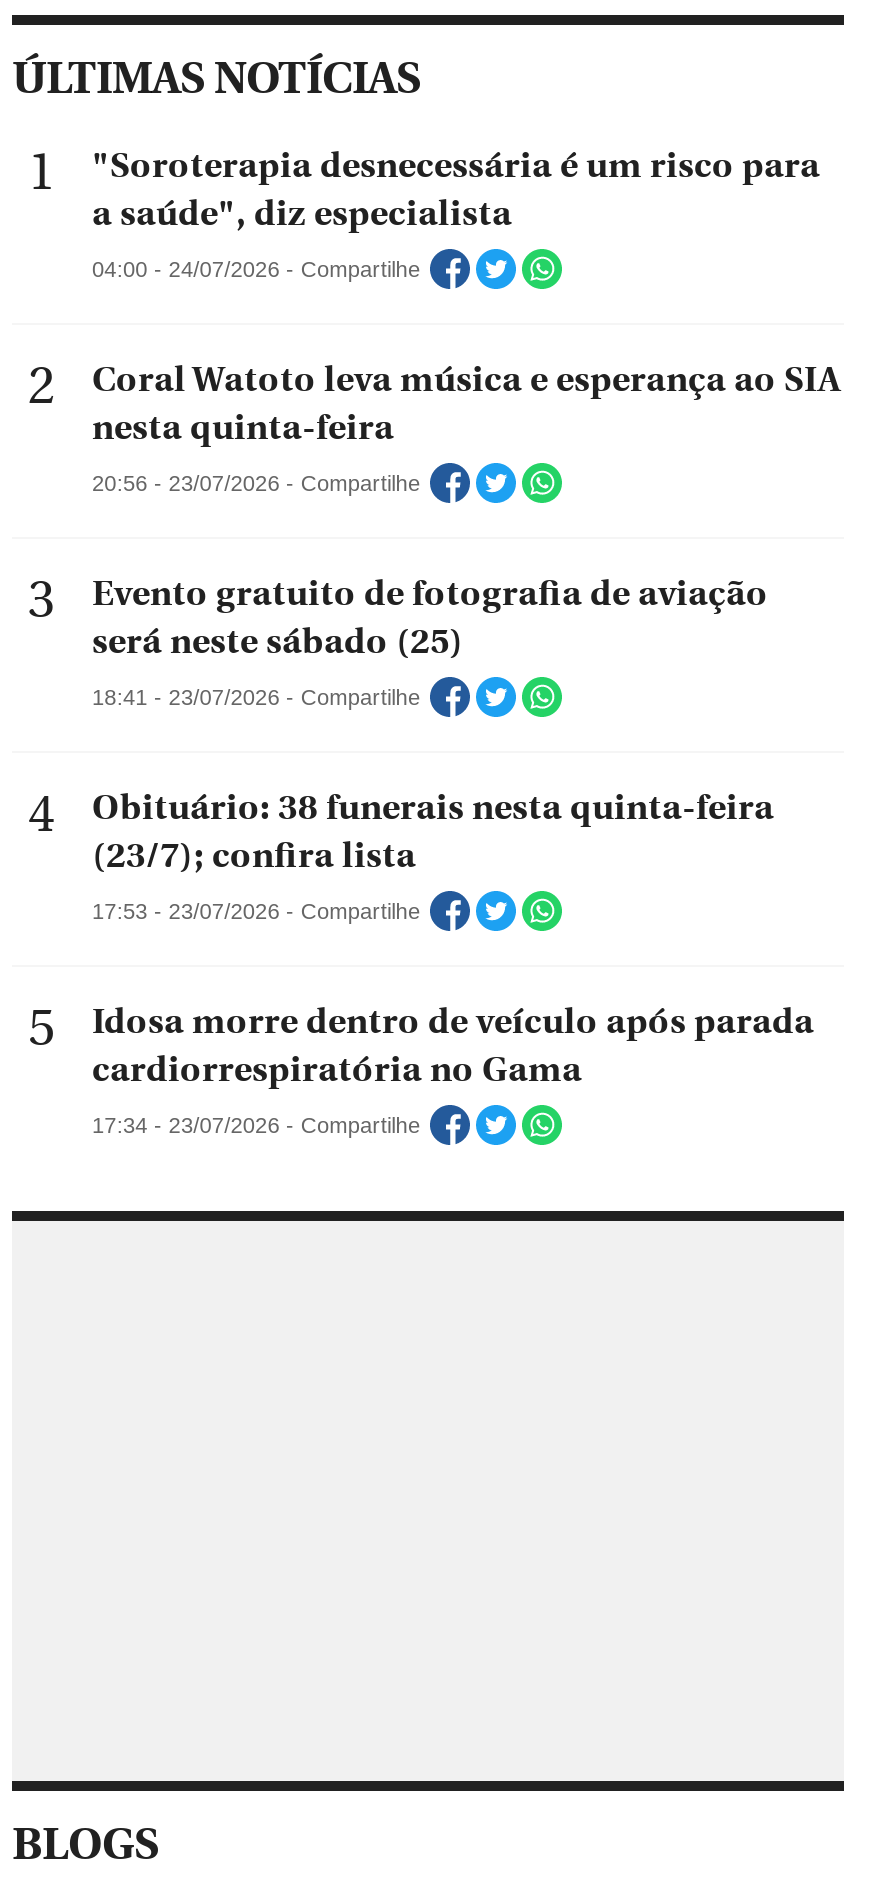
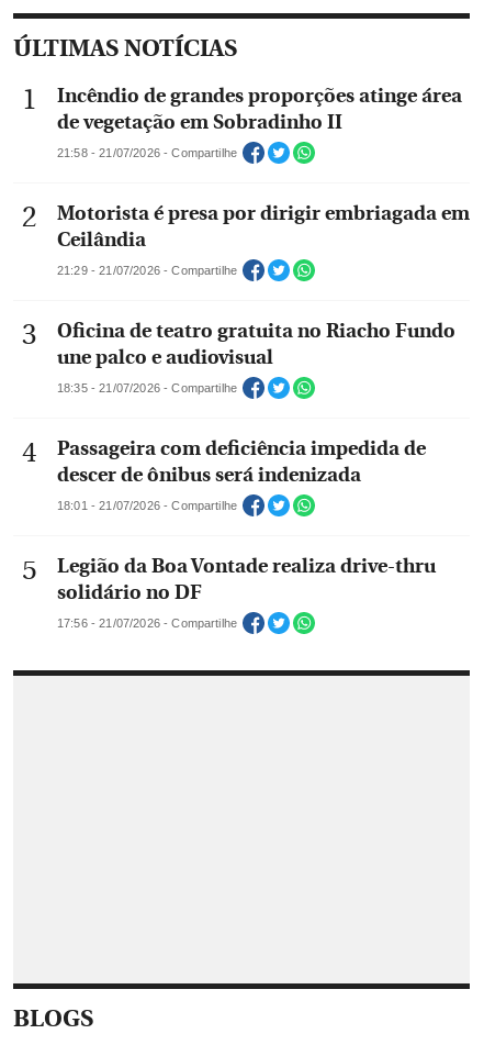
- "Soroterapia desnecessária é um risco para
- a saúde", diz especialista
+ Incêndio de grandes proporções atinge área
+ de vegetação em Sobradinho II

- 04:00 - 24/07/2026 - Compartilhe
+ 21:58 - 21/07/2026 - Compartilhe

- Coral Watoto leva música e esperança ao SIA
- nesta quinta-feira
+ Motorista é presa por dirigir embriagada em
+ Ceilândia

- 20:56 - 23/07/2026 - Compartilhe
+ 21:29 - 21/07/2026 - Compartilhe

- Evento gratuito de fotografia de aviação
- será neste sábado (25)
+ Oficina de teatro gratuita no Riacho Fundo
+ une palco e audiovisual

- 18:41 - 23/07/2026 - Compartilhe
+ 18:35 - 21/07/2026 - Compartilhe

- Obituário: 38 funerais nesta quinta-feira
- (23/7); confira lista
+ Passageira com deficiência impedida de
+ descer de ônibus será indenizada

- 17:53 - 23/07/2026 - Compartilhe
+ 18:01 - 21/07/2026 - Compartilhe

- Idosa morre dentro de veículo após parada
- cardiorrespiratória no Gama
+ Legião da Boa Vontade realiza drive-thru
+ solidário no DF

- 17:34 - 23/07/2026 - Compartilhe
+ 17:56 - 21/07/2026 - Compartilhe
